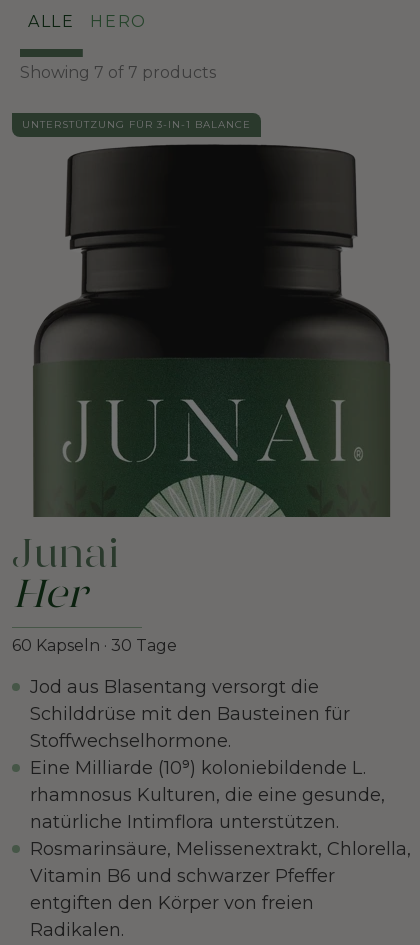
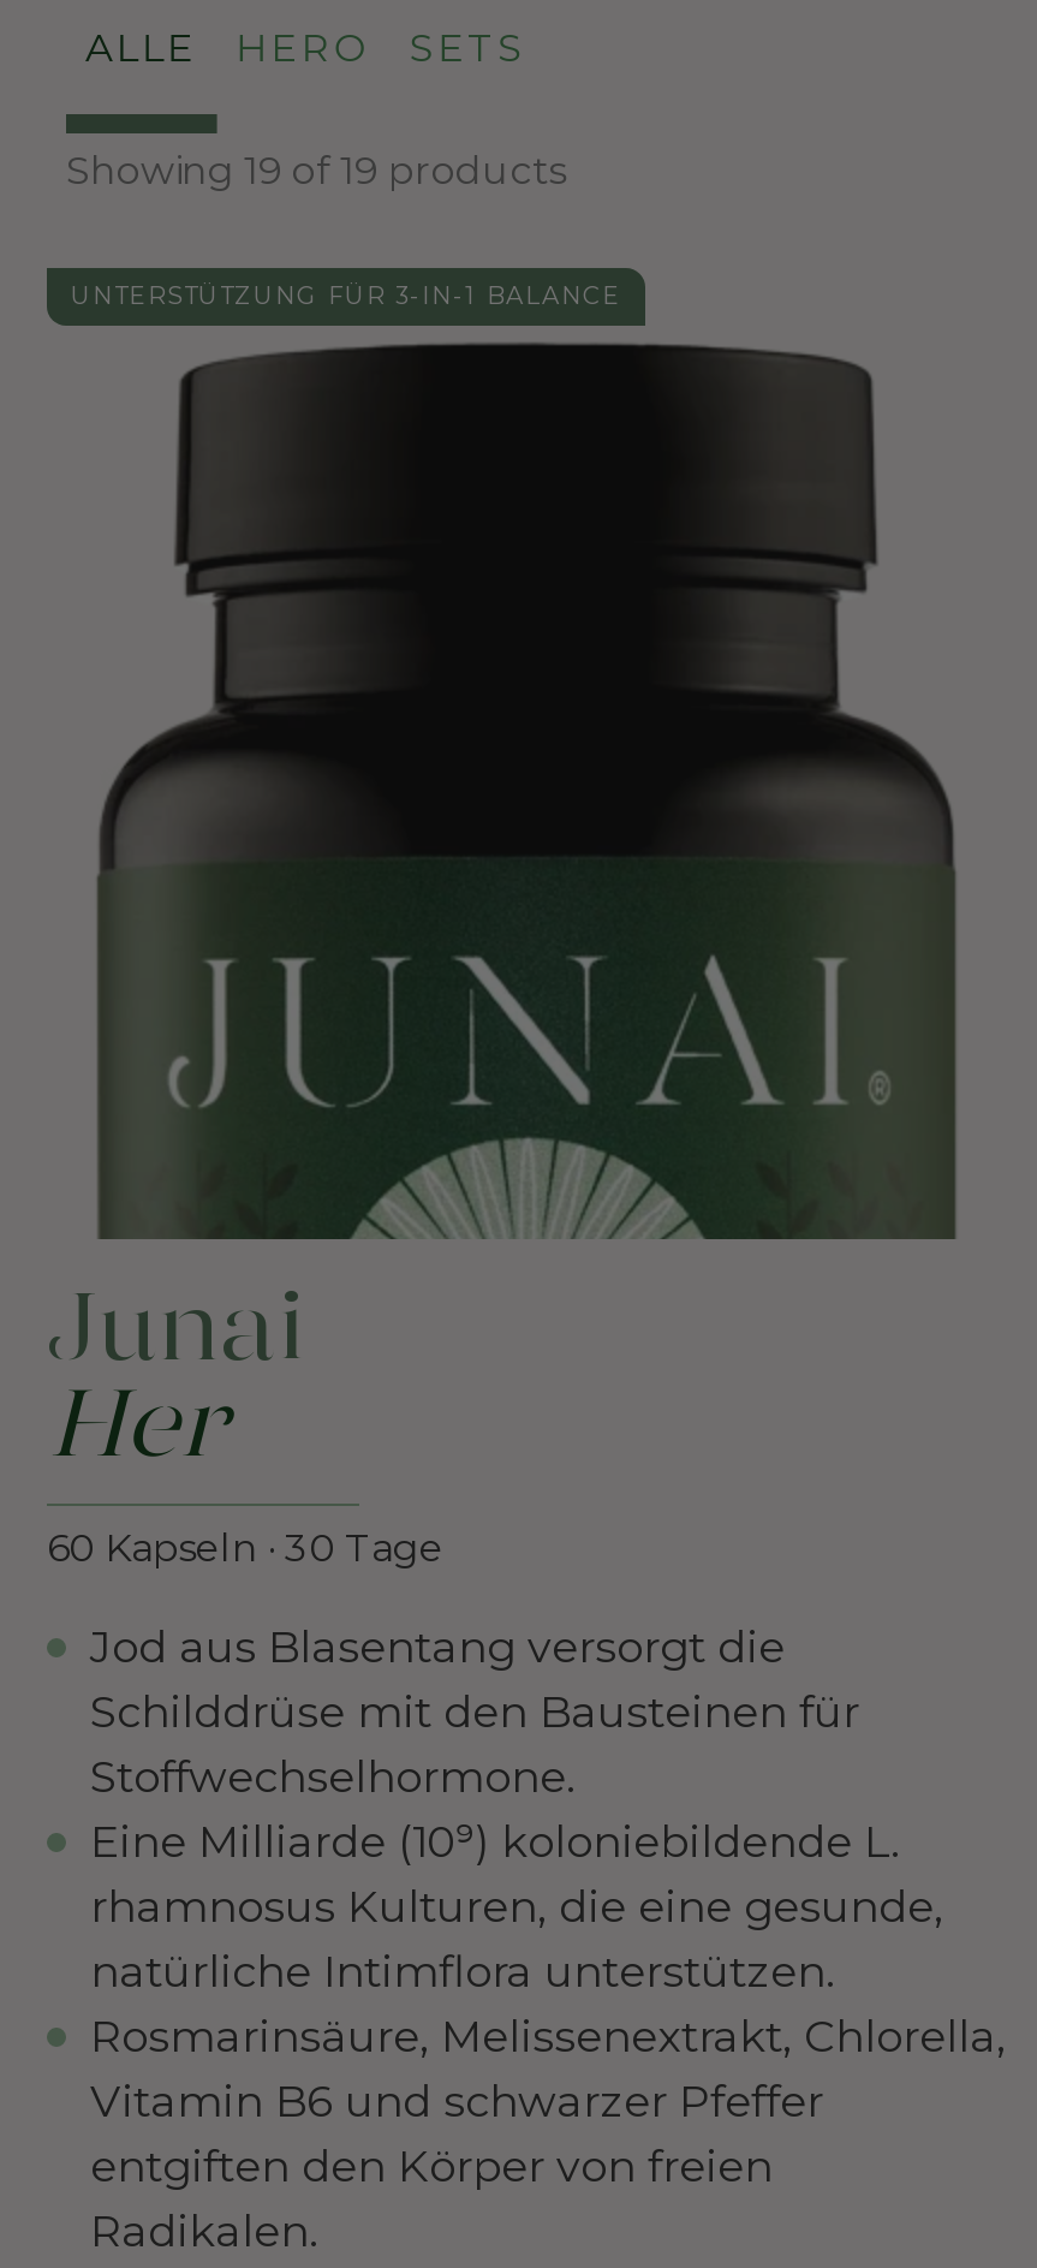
- Showing 7 of 7 products
+ SETS
+ Showing 19 of 19 products
